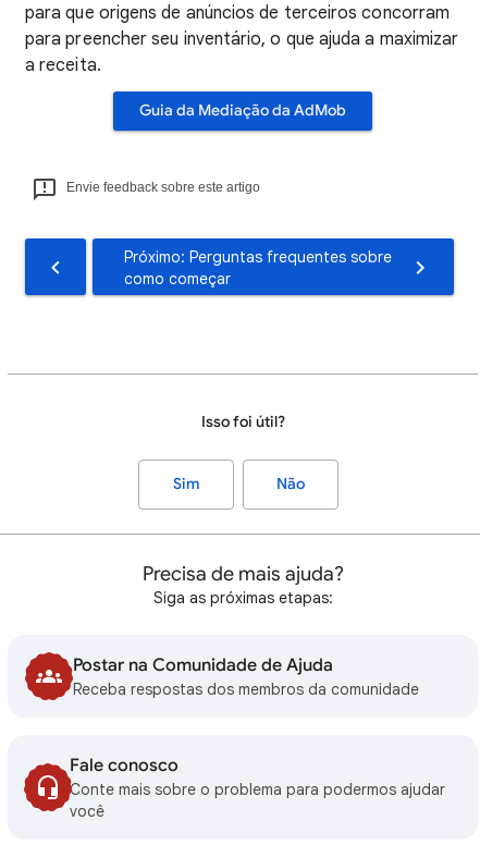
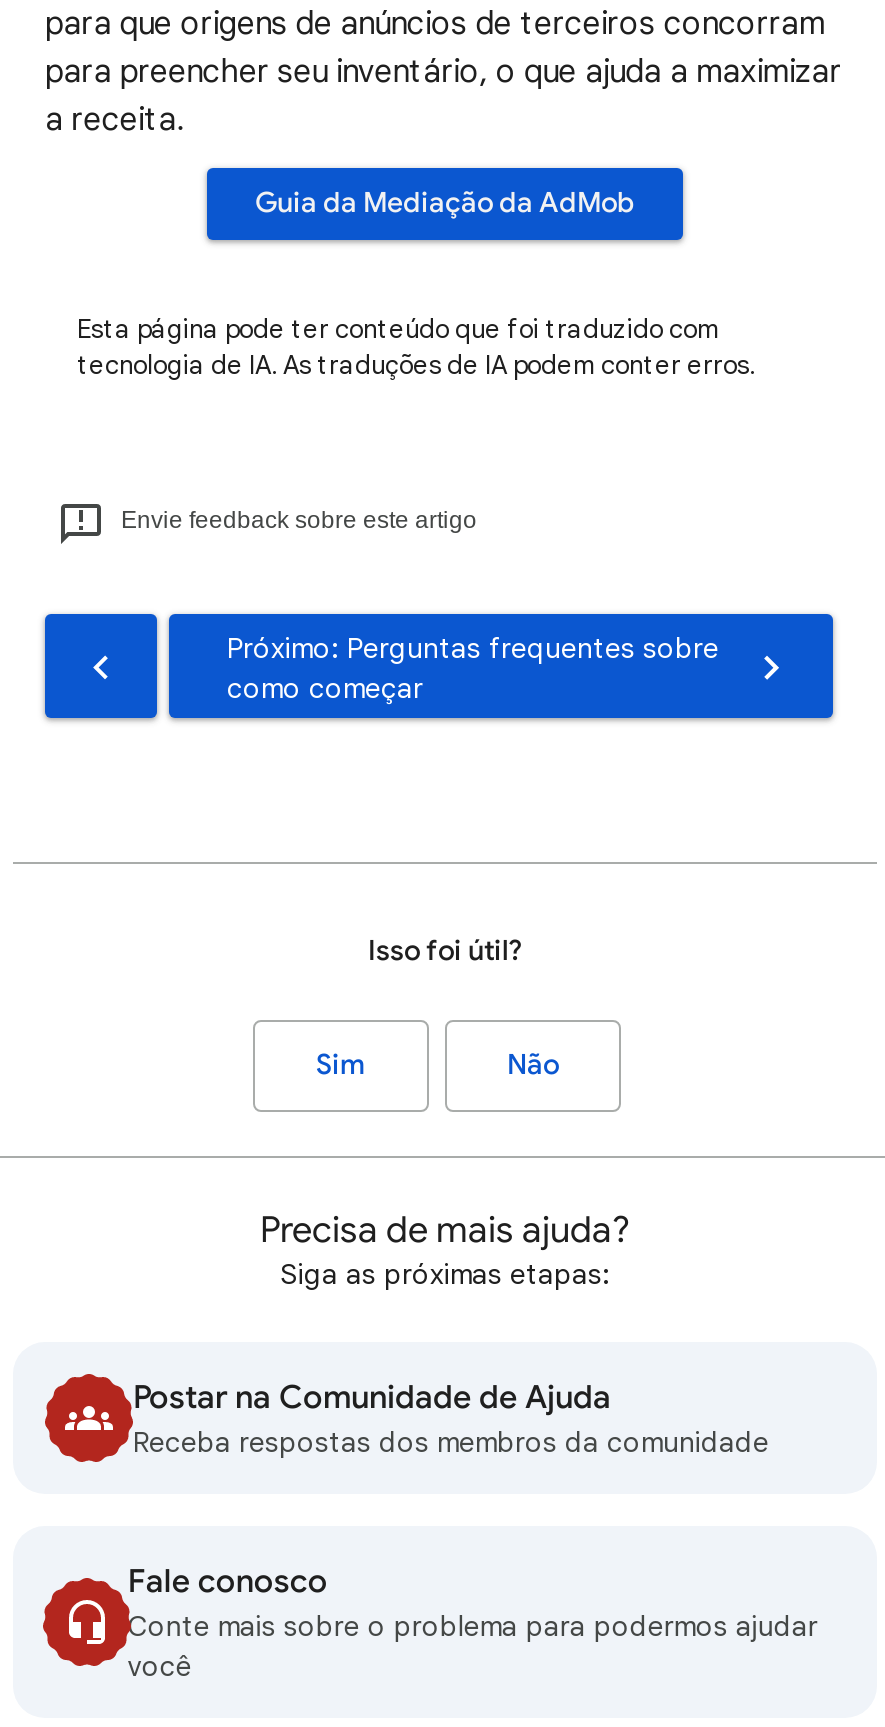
+ Esta página pode ter conteúdo que foi traduzido com
+ tecnologia de IA. As traduções de IA podem conter erros.
